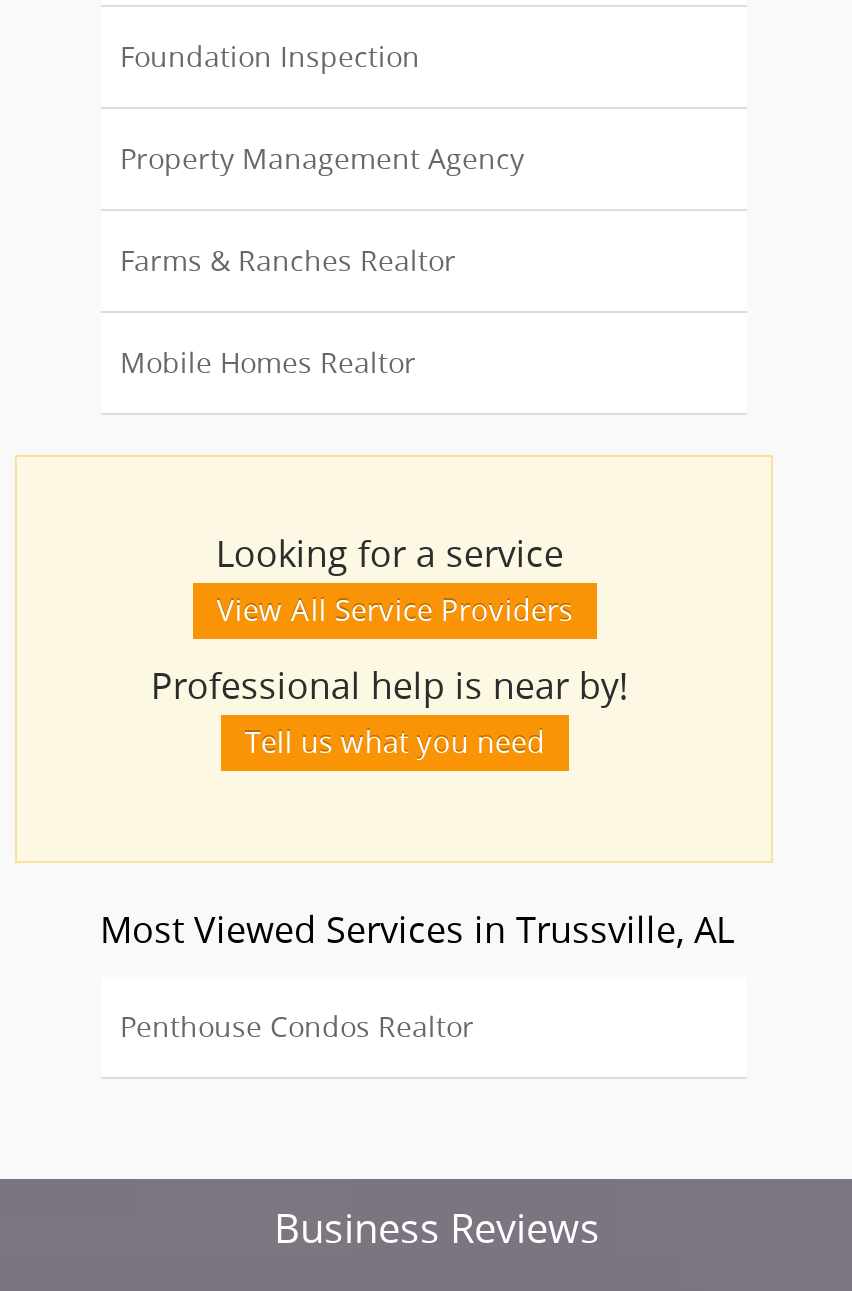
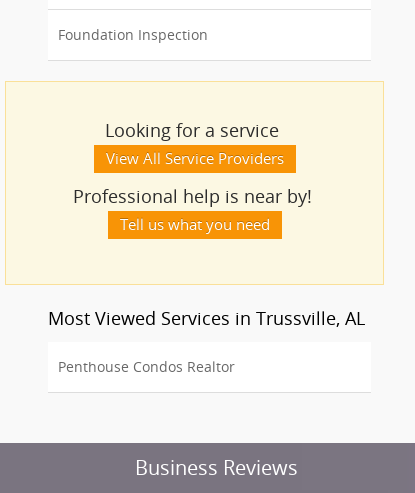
- Property Management Agency
- Farms & Ranches Realtor
- Mobile Homes Realtor
